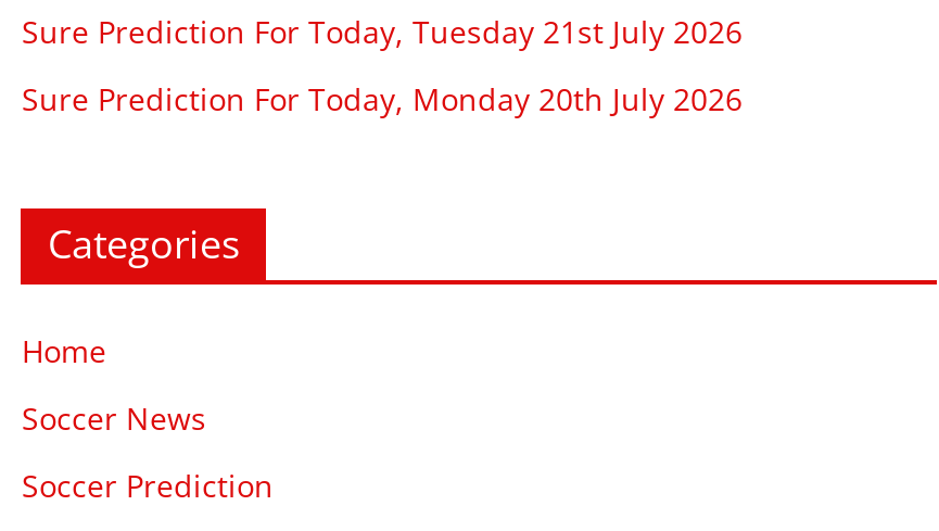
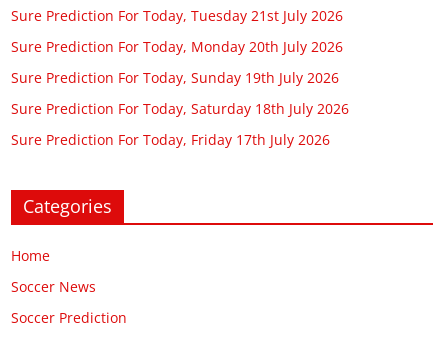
+ Sure Prediction For Today, Sunday 19th July 2026
+ Sure Prediction For Today, Saturday 18th July 2026
+ Sure Prediction For Today, Friday 17th July 2026
